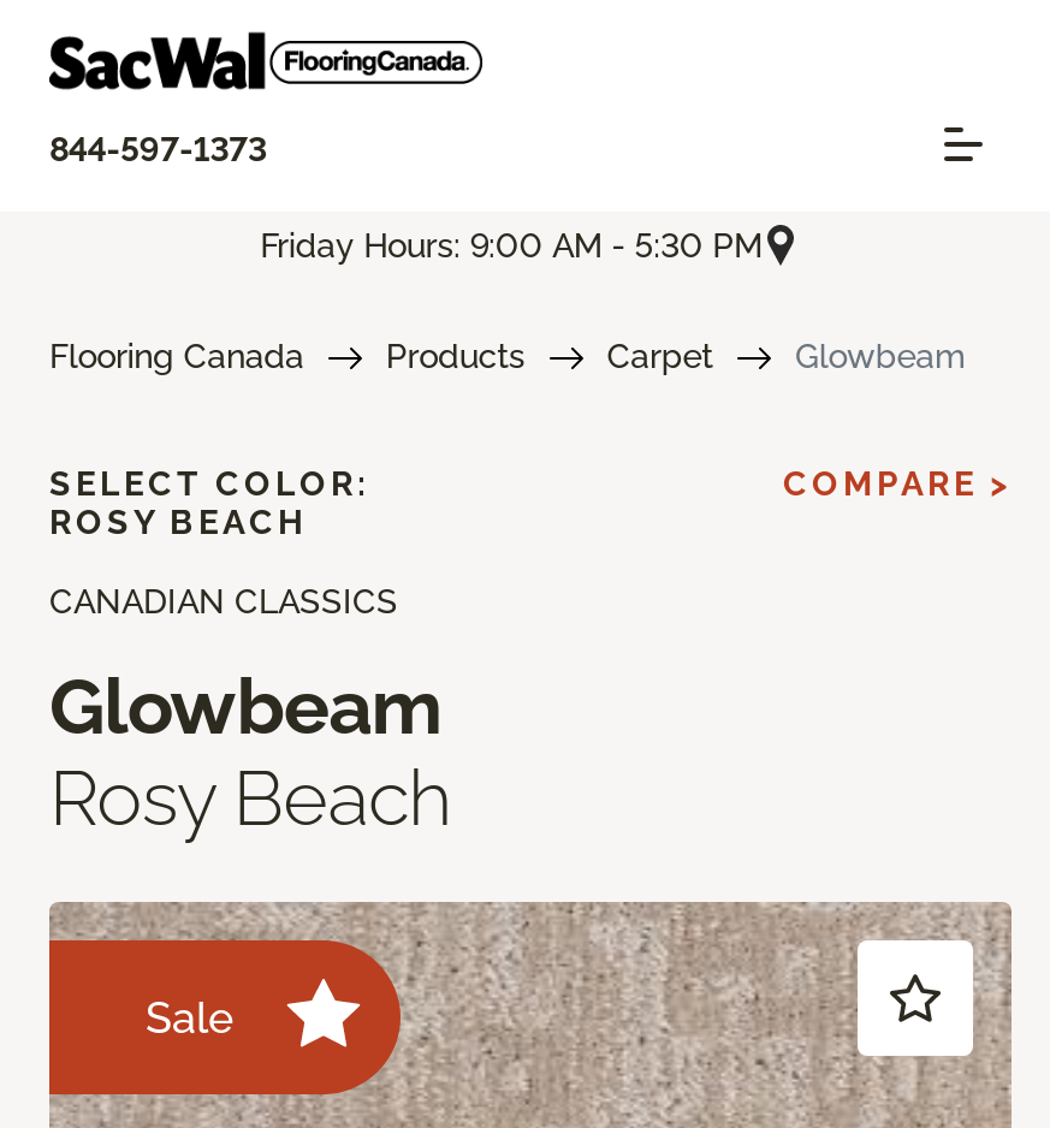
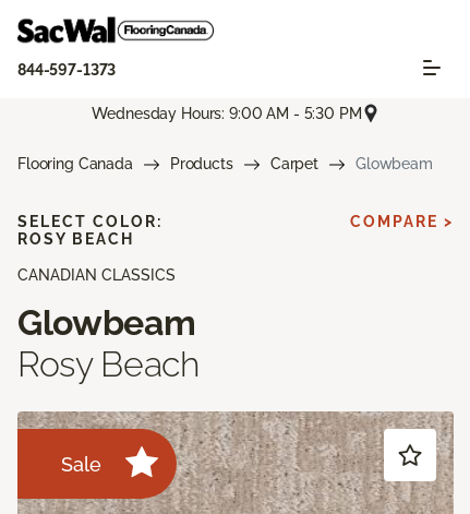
- Friday Hours: 9:00 AM - 5:30 PM
+ Wednesday Hours: 9:00 AM - 5:30 PM
